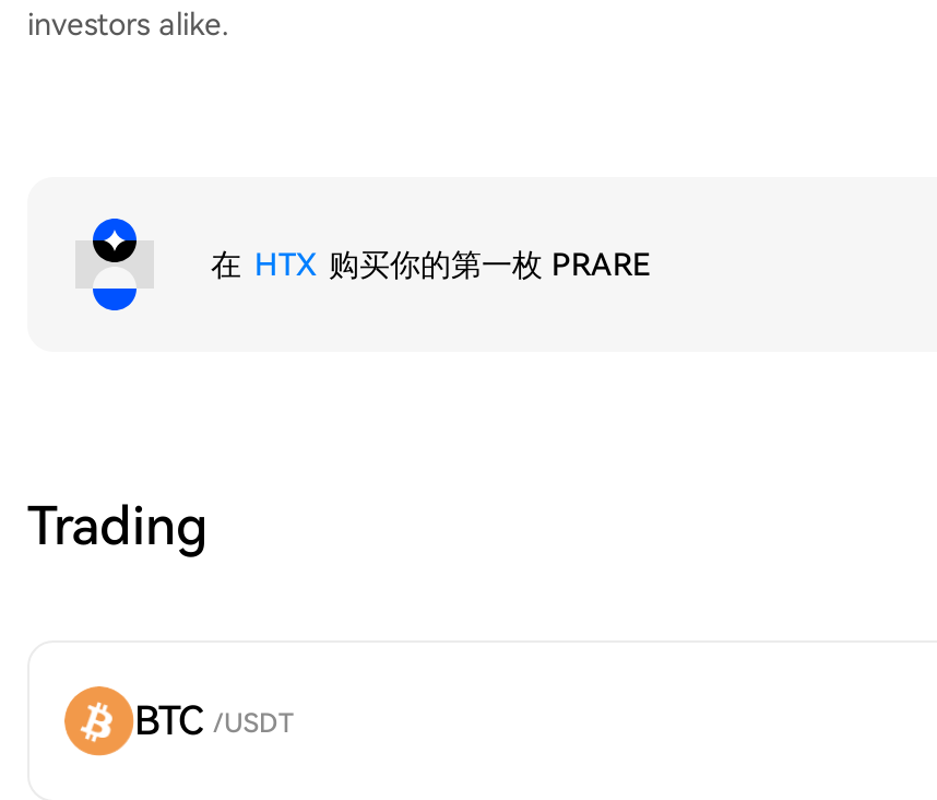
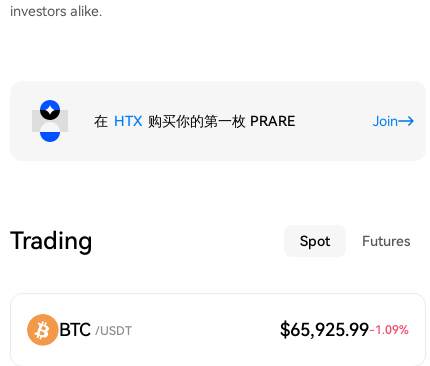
+ Join

+ Spot
+ Futures

+ $65,925.99-1.09%
